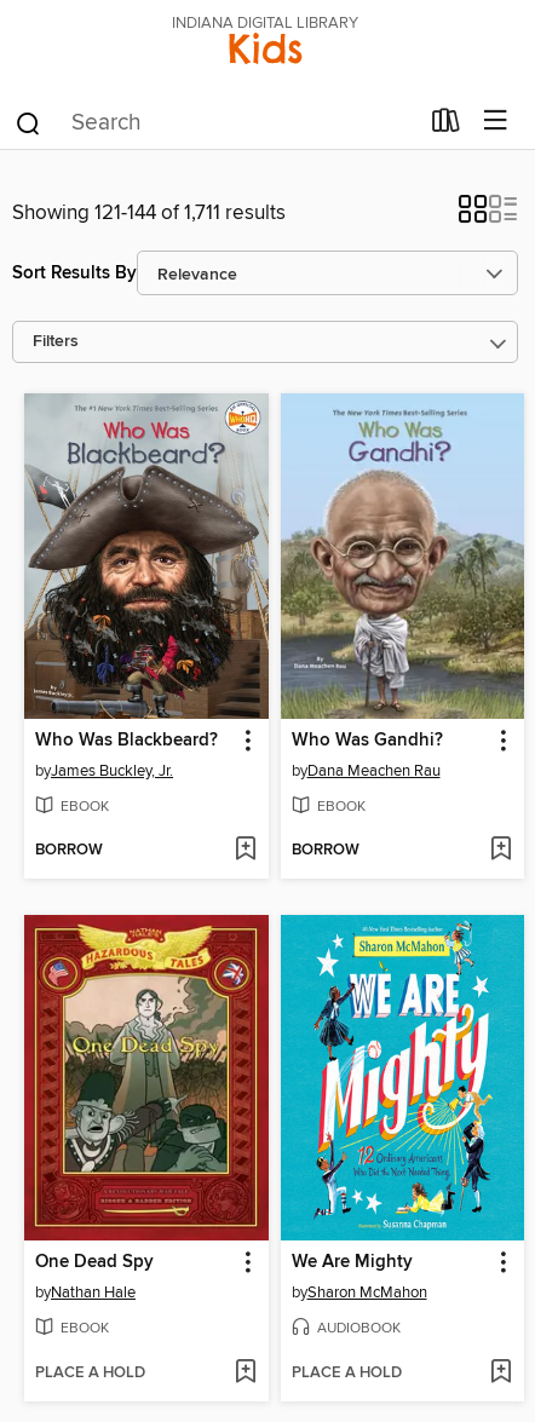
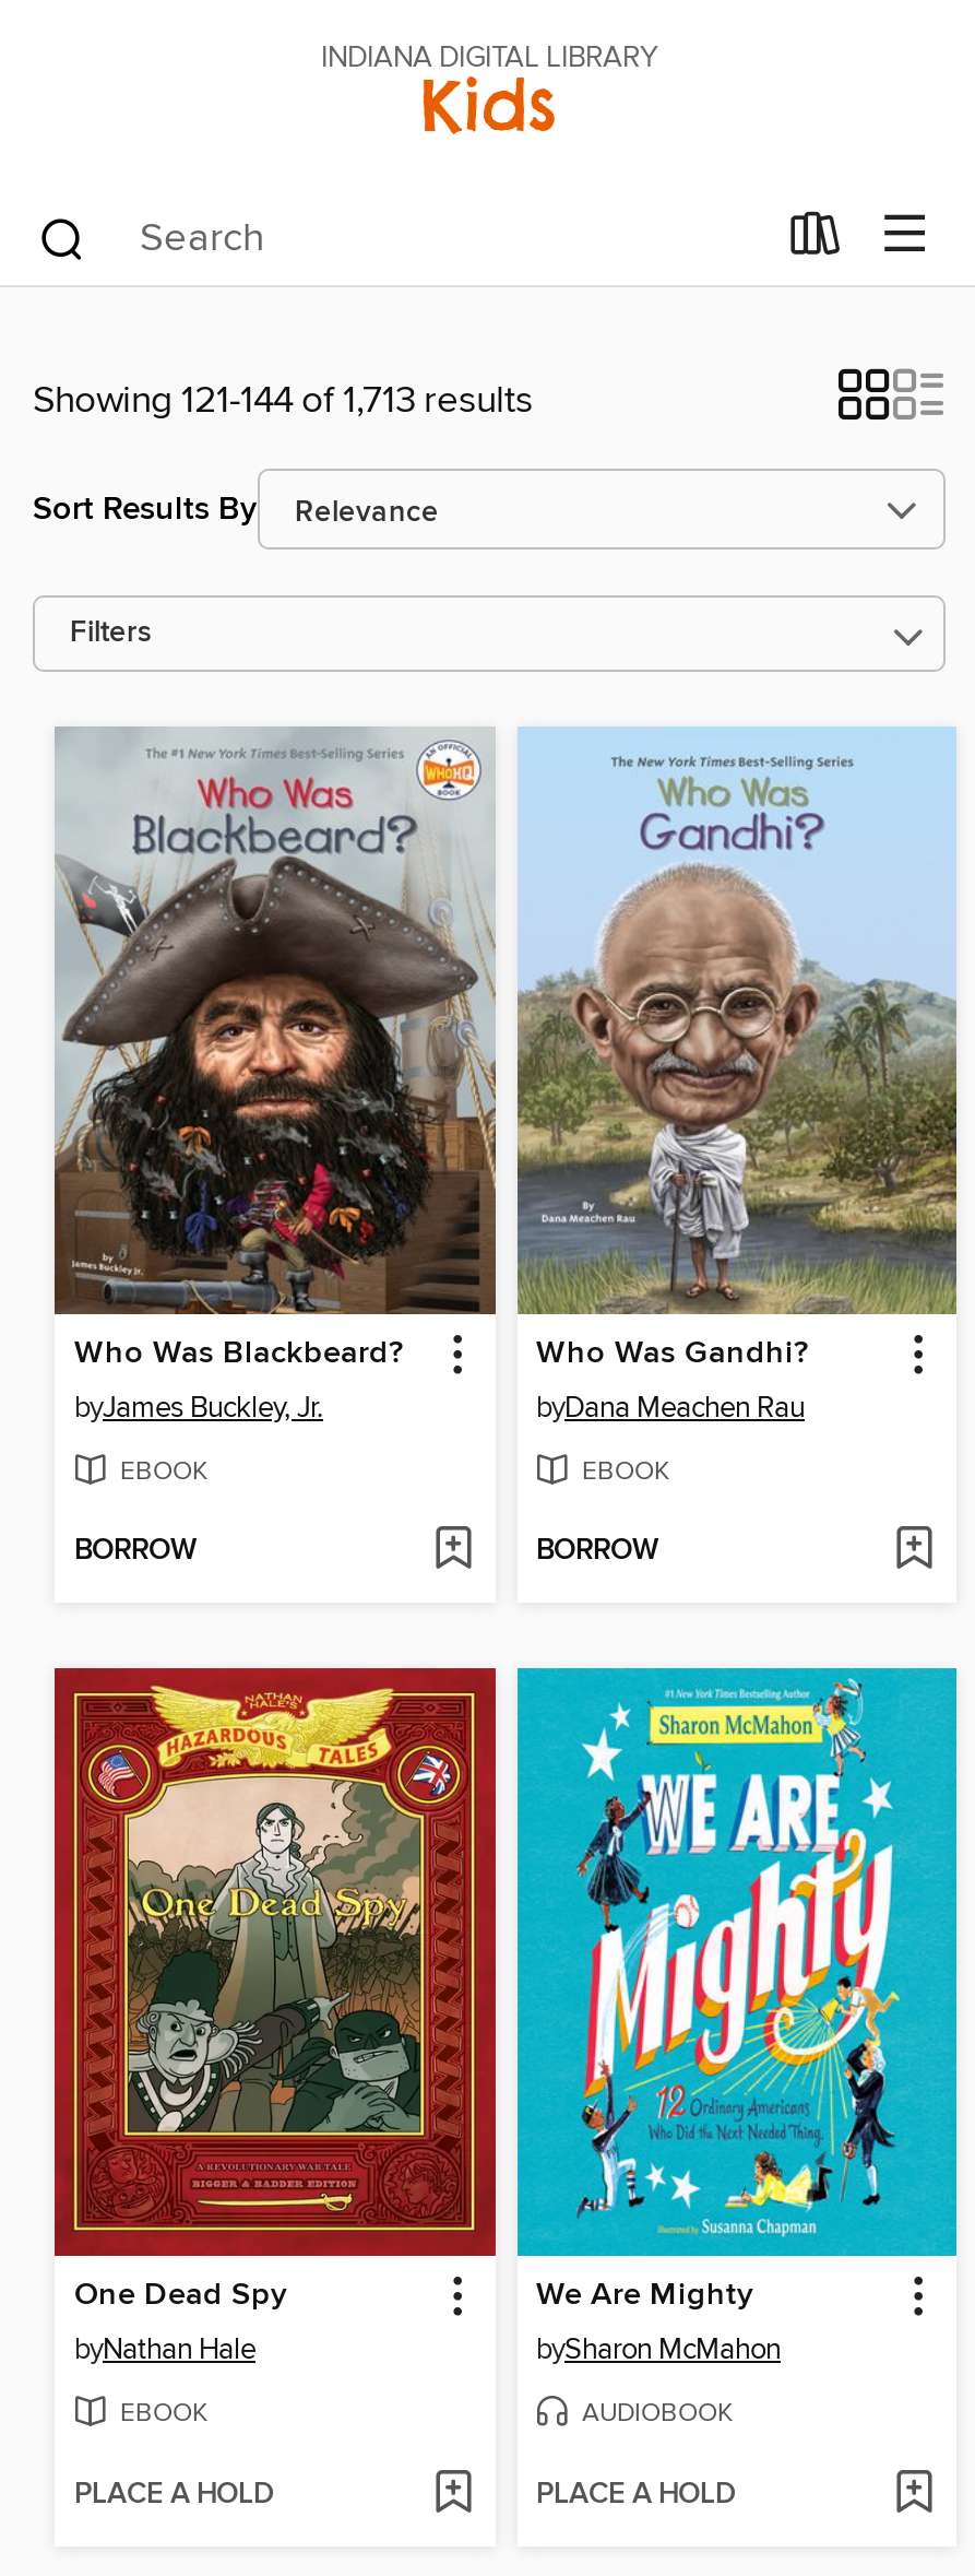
- Showing 121-144 of 1,711 results
+ Showing 121-144 of 1,713 results
